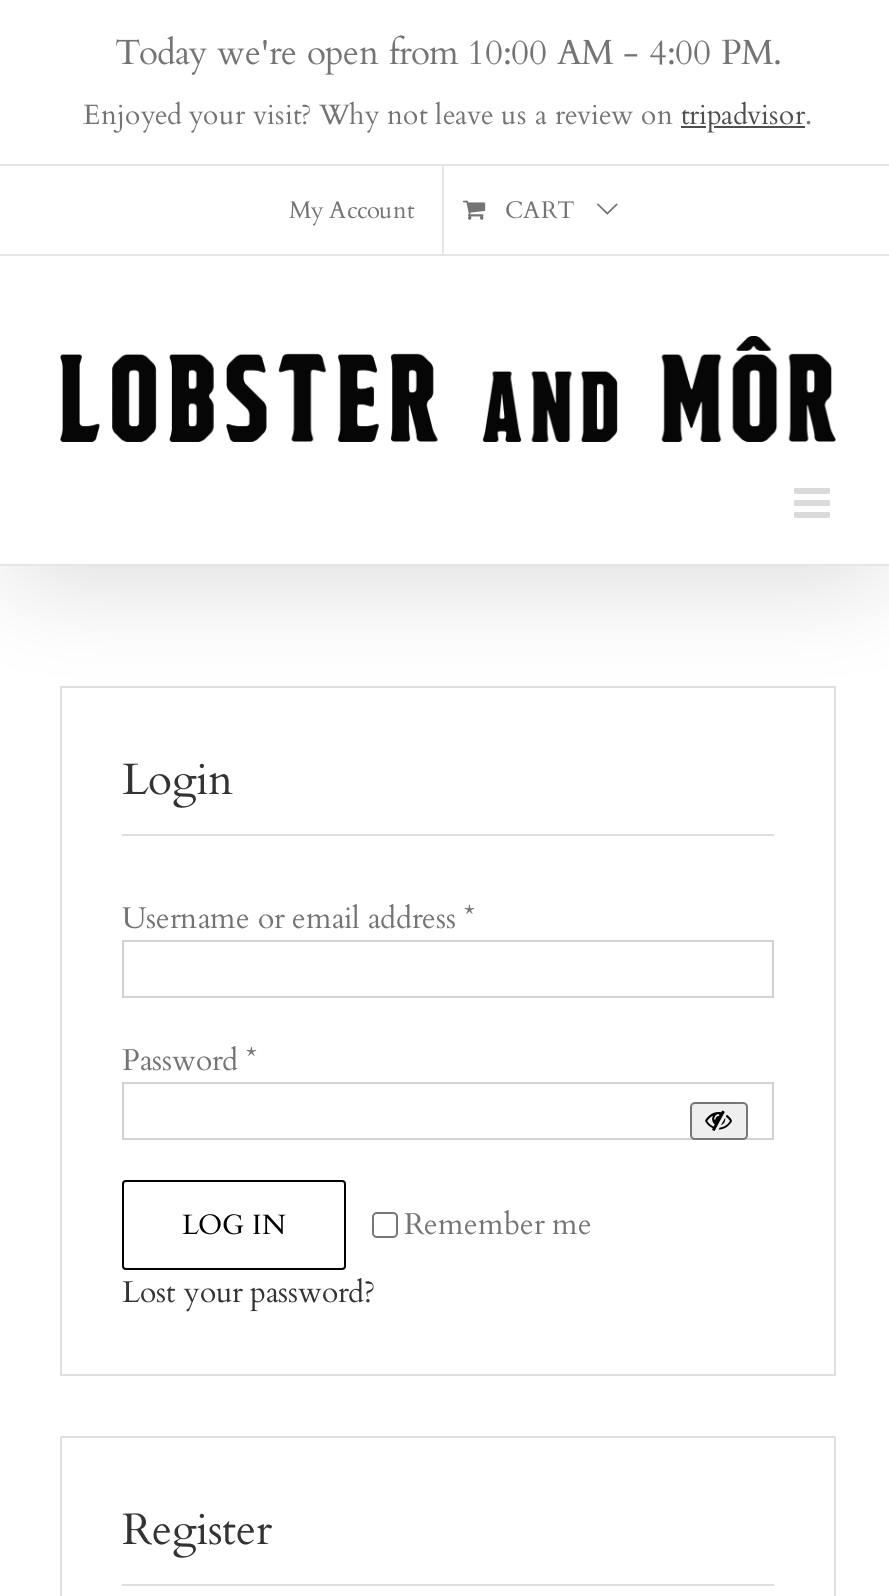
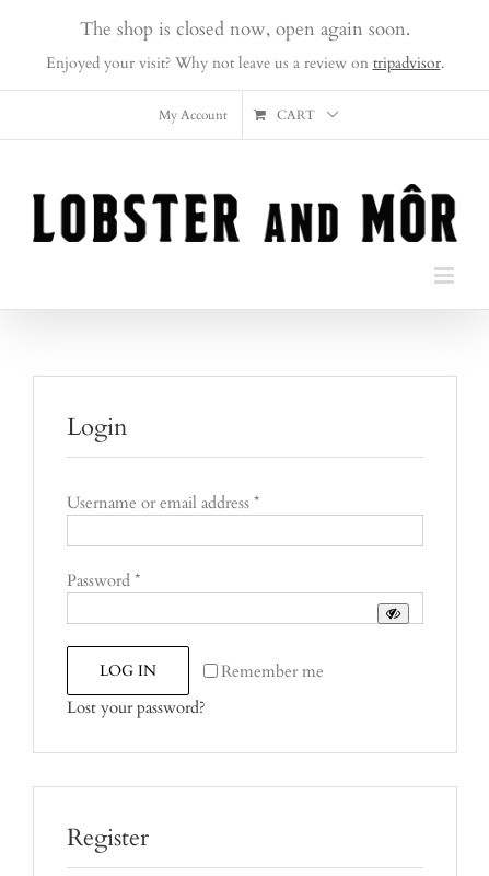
- Today we're open from 10:00 AM - 4:00 PM.
+ The shop is closed now, open again soon.
